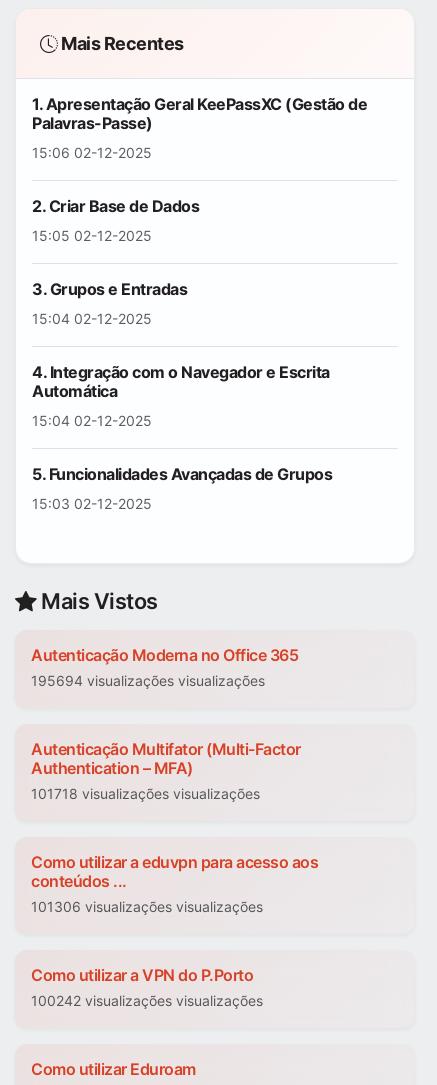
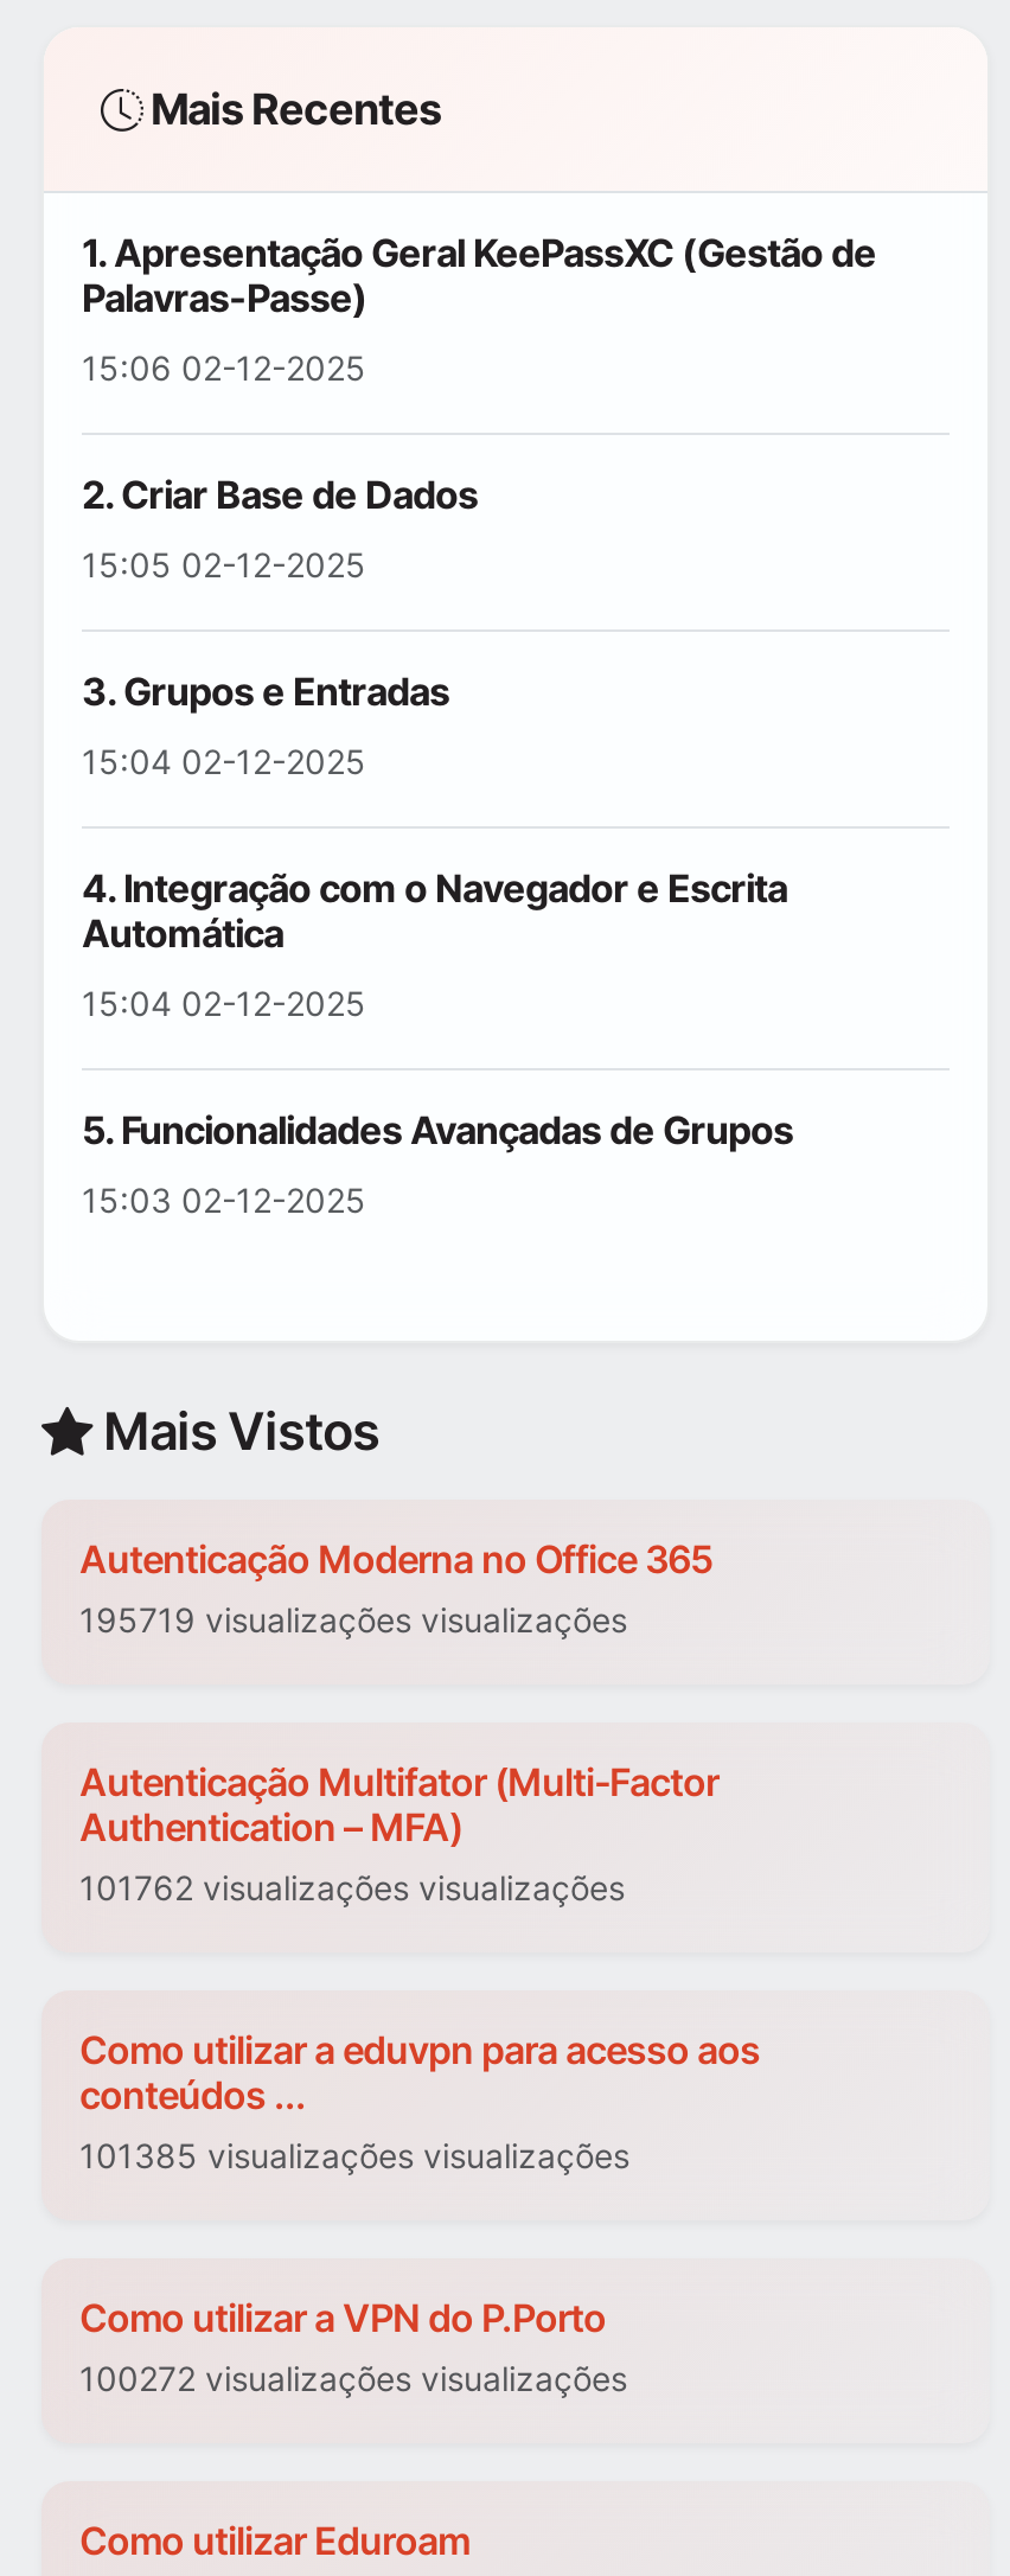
- 195694 visualizações visualizações
+ 195719 visualizações visualizações

- 101718 visualizações visualizações
+ 101762 visualizações visualizações

- 101306 visualizações visualizações
+ 101385 visualizações visualizações

- 100242 visualizações visualizações
+ 100272 visualizações visualizações
